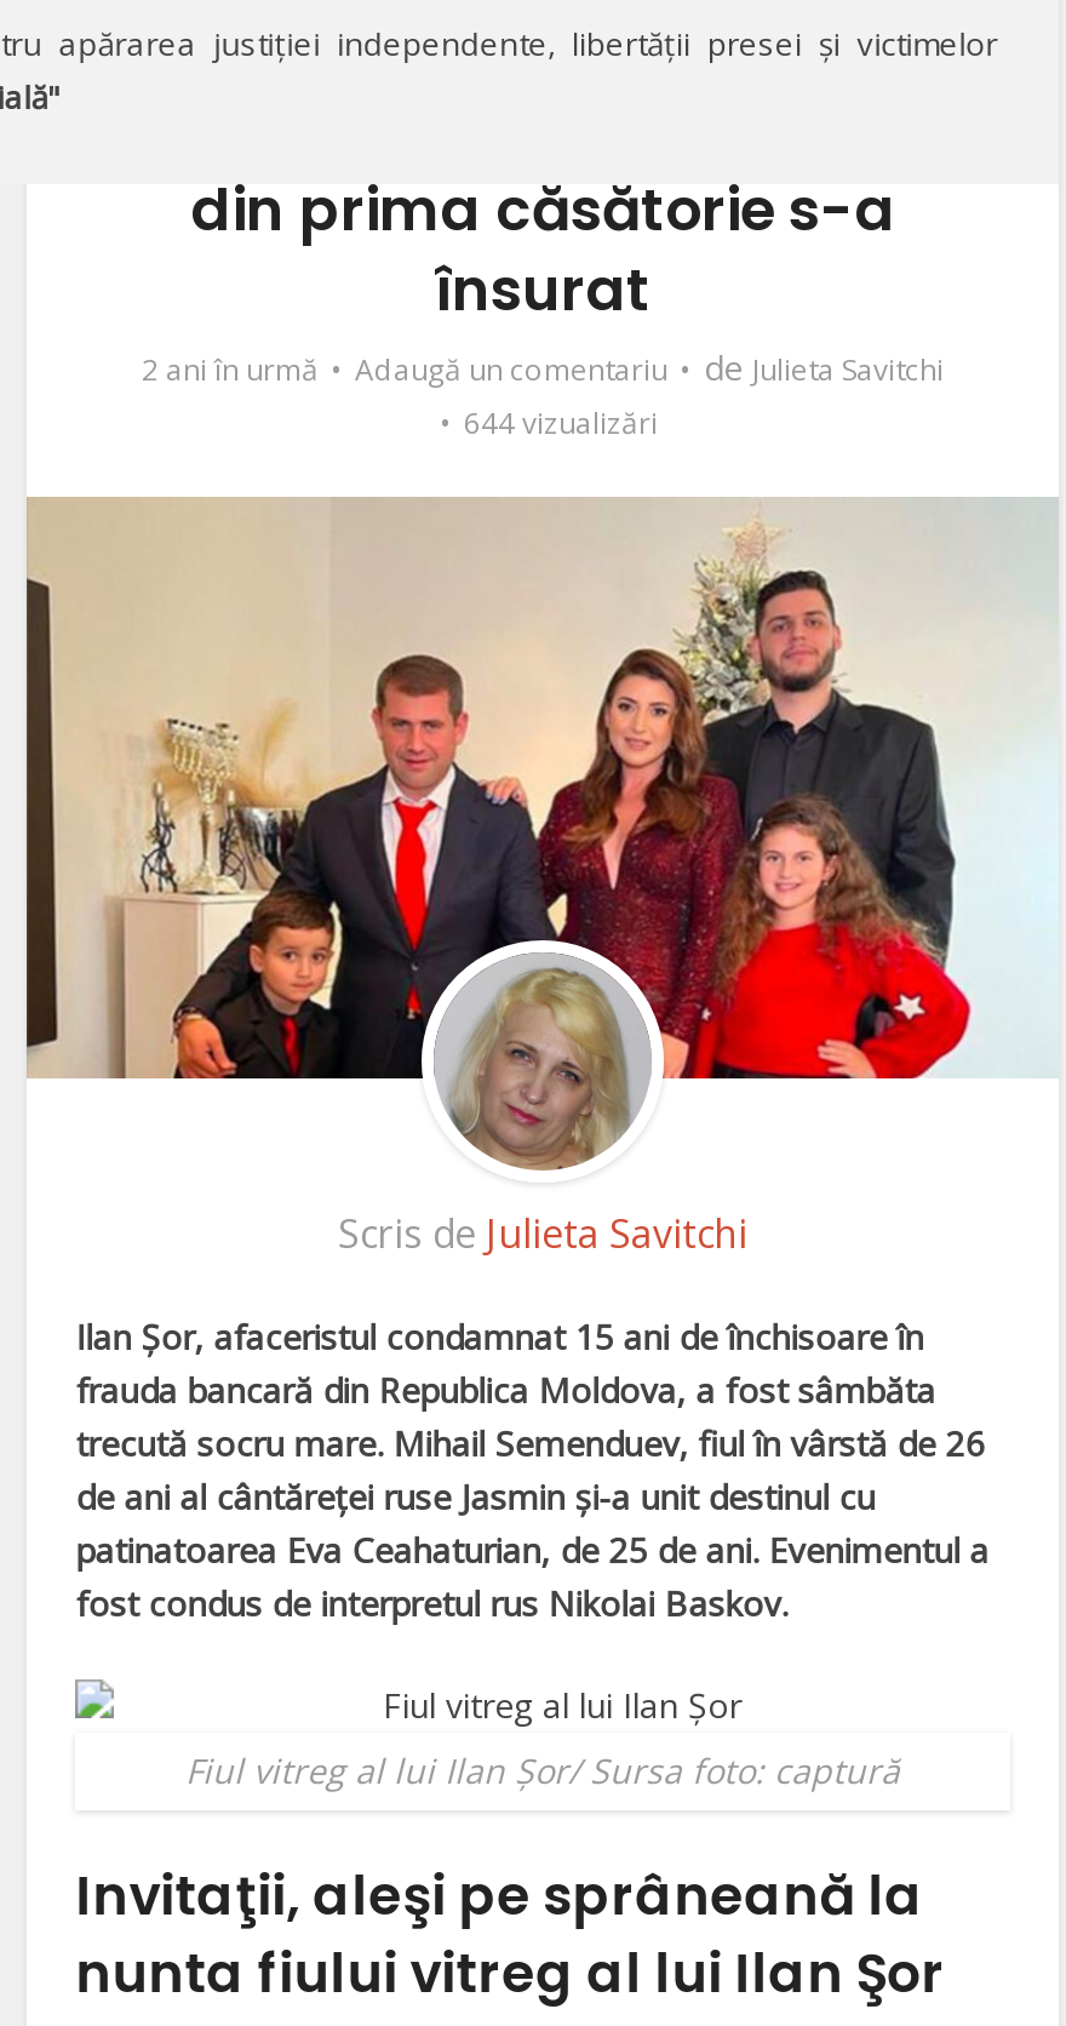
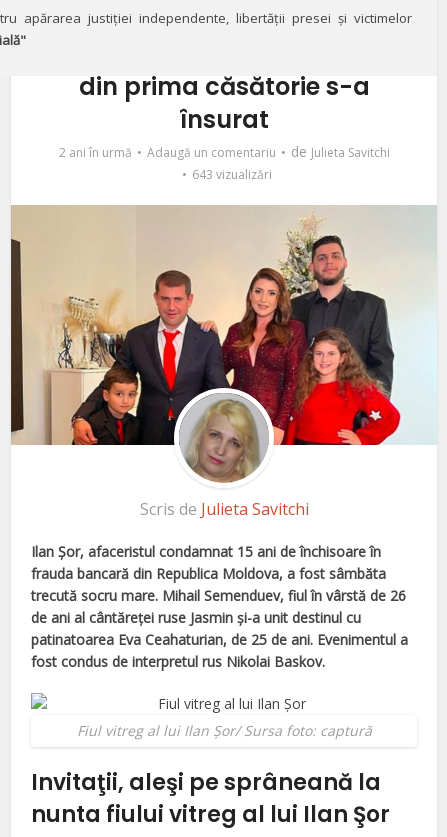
- 644 vizualizări
+ 643 vizualizări
